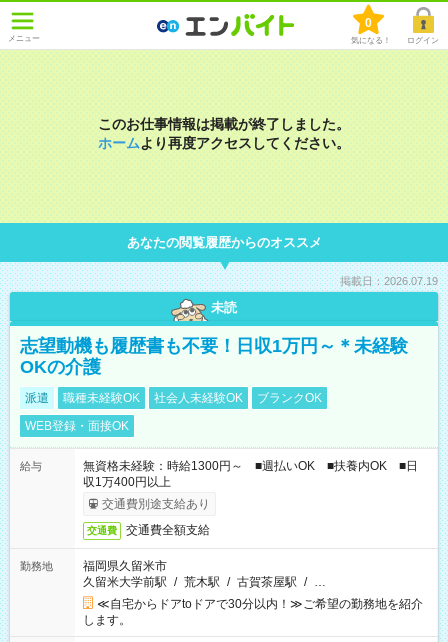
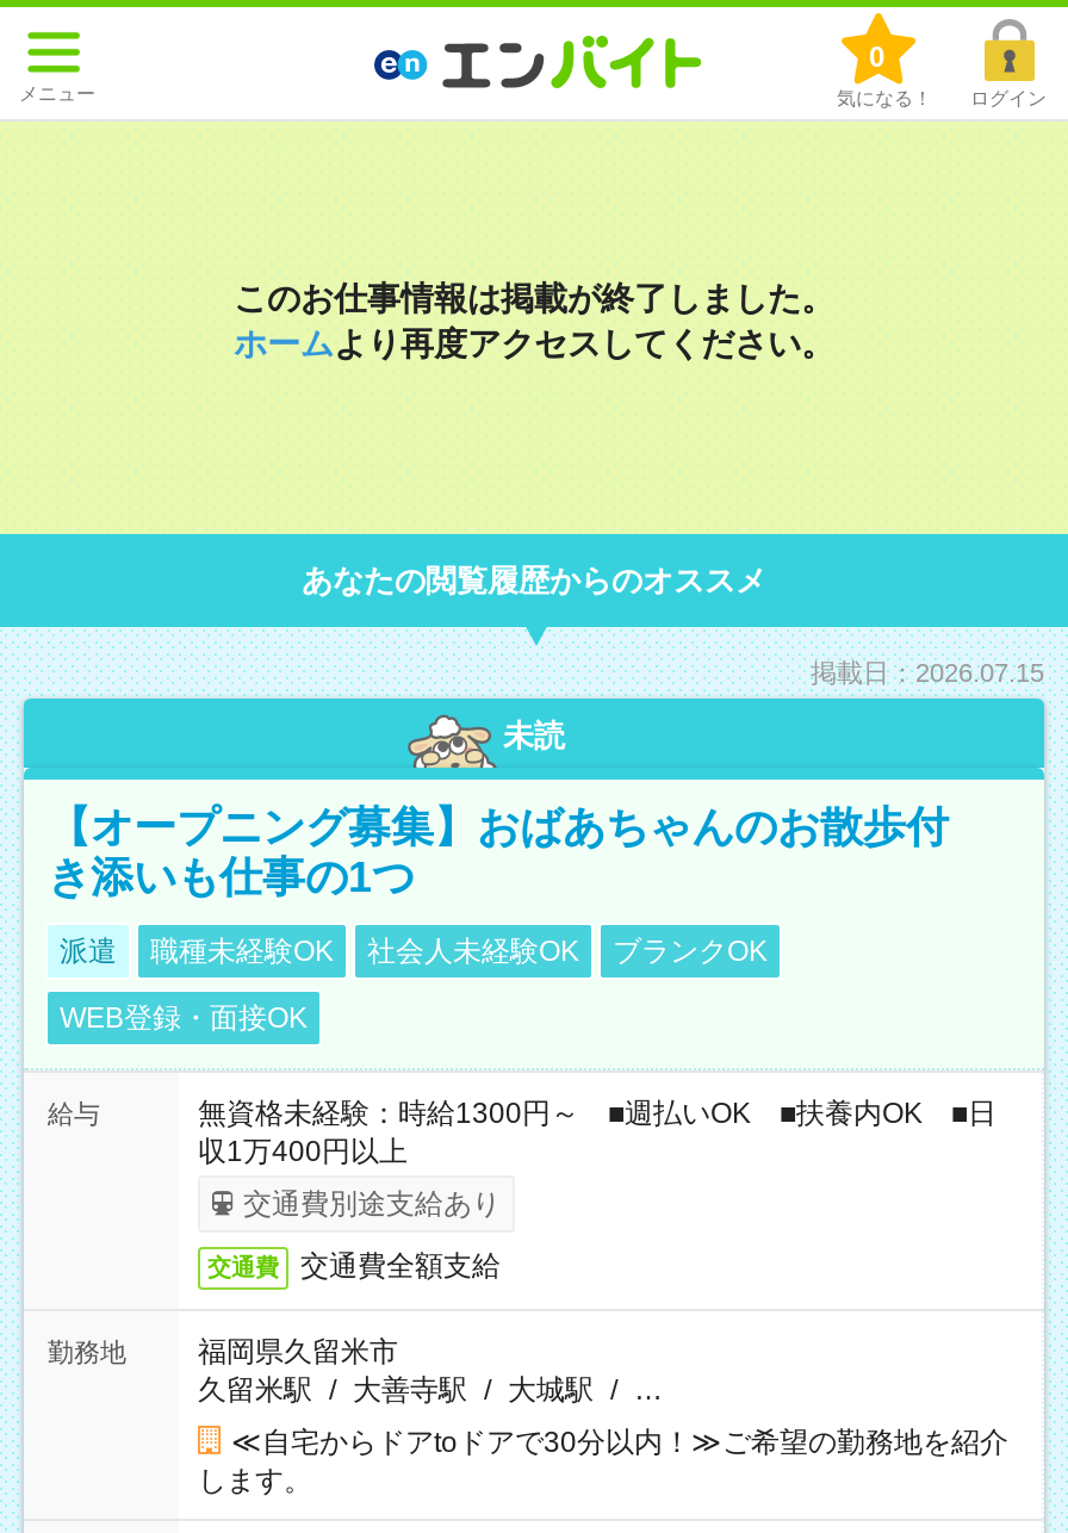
- 掲載日：2026.07.19
+ 掲載日：2026.07.15

- 志望動機も履歴書も不要！日収1万円～＊未経験
- OKの介護
+ 【オープニング募集】おばあちゃんのお散歩付
+ き添いも仕事の1つ

- 久留米大学前駅 / 荒木駅 / 古賀茶屋駅 / …
+ 久留米駅 / 大善寺駅 / 大城駅 / …
